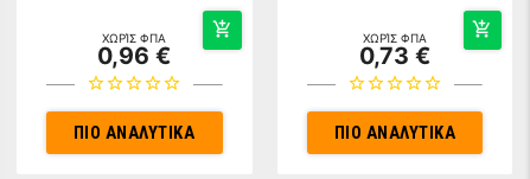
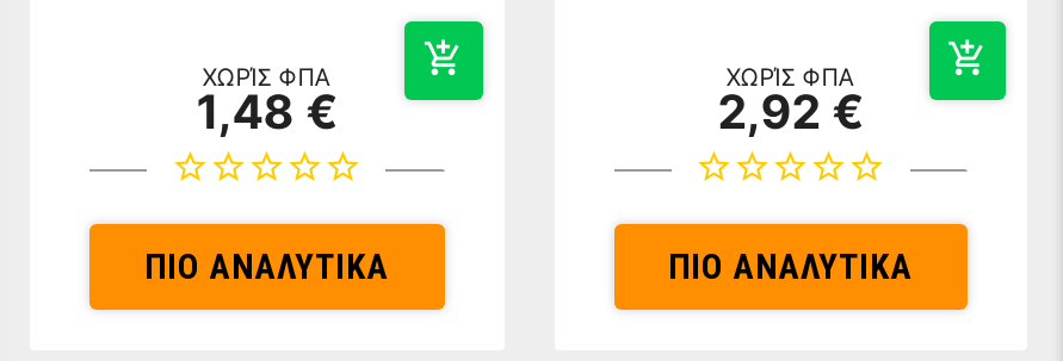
- 0,96 €
+ 1,48 €

- 0,73 €
+ 2,92 €
